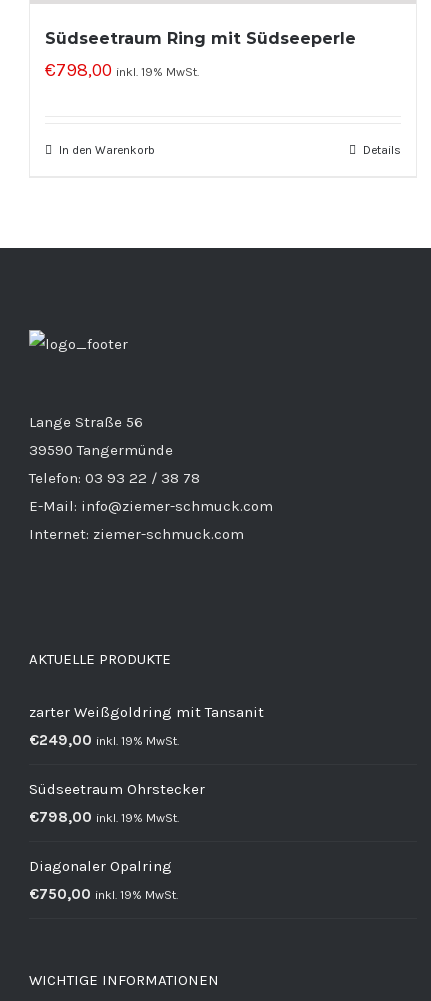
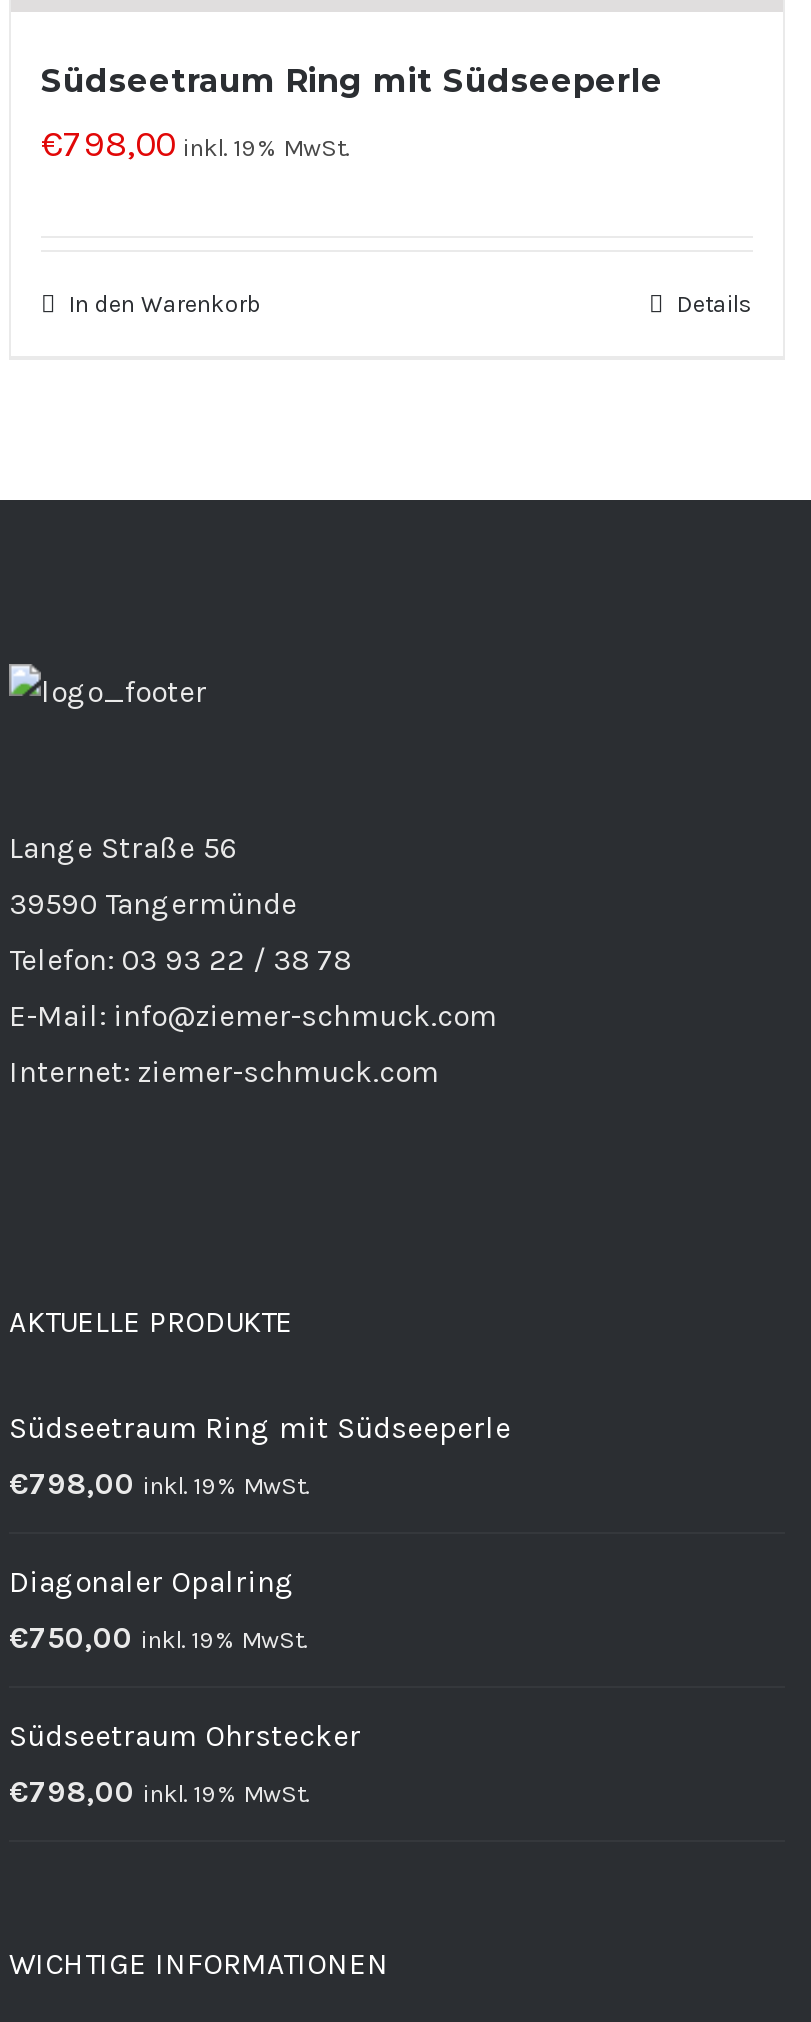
- zarter Weißgoldring mit Tansanit
- €249,00 inkl. 19% MwSt.
+ Südseetraum Ring mit Südseeperle

moved down: Südseetraum Ohrstecker

moved up: €798,00 inkl. 19% MwSt. | Diagonaler Opalring | €750,00 inkl. 19% MwSt.

+ €798,00 inkl. 19% MwSt.
